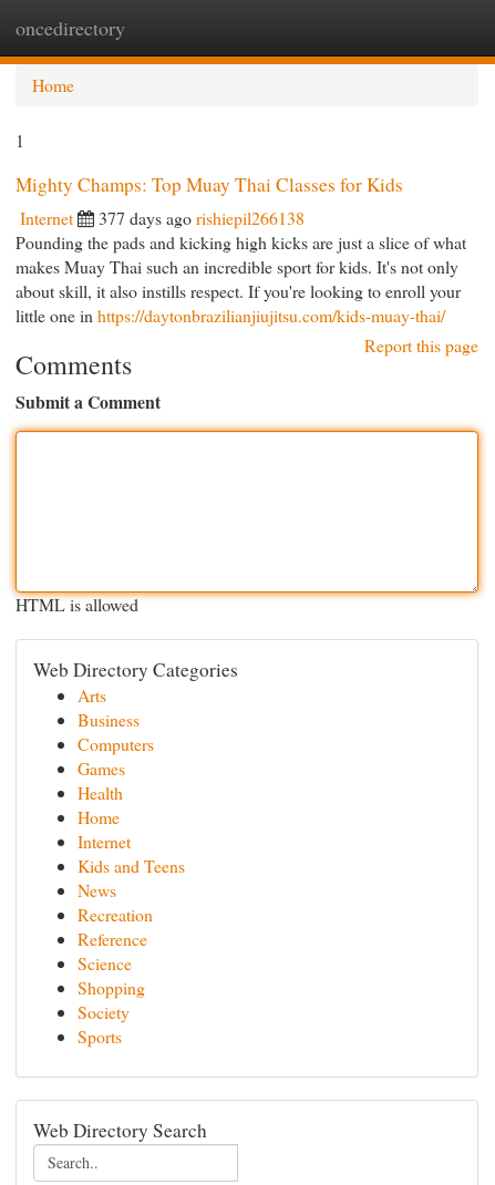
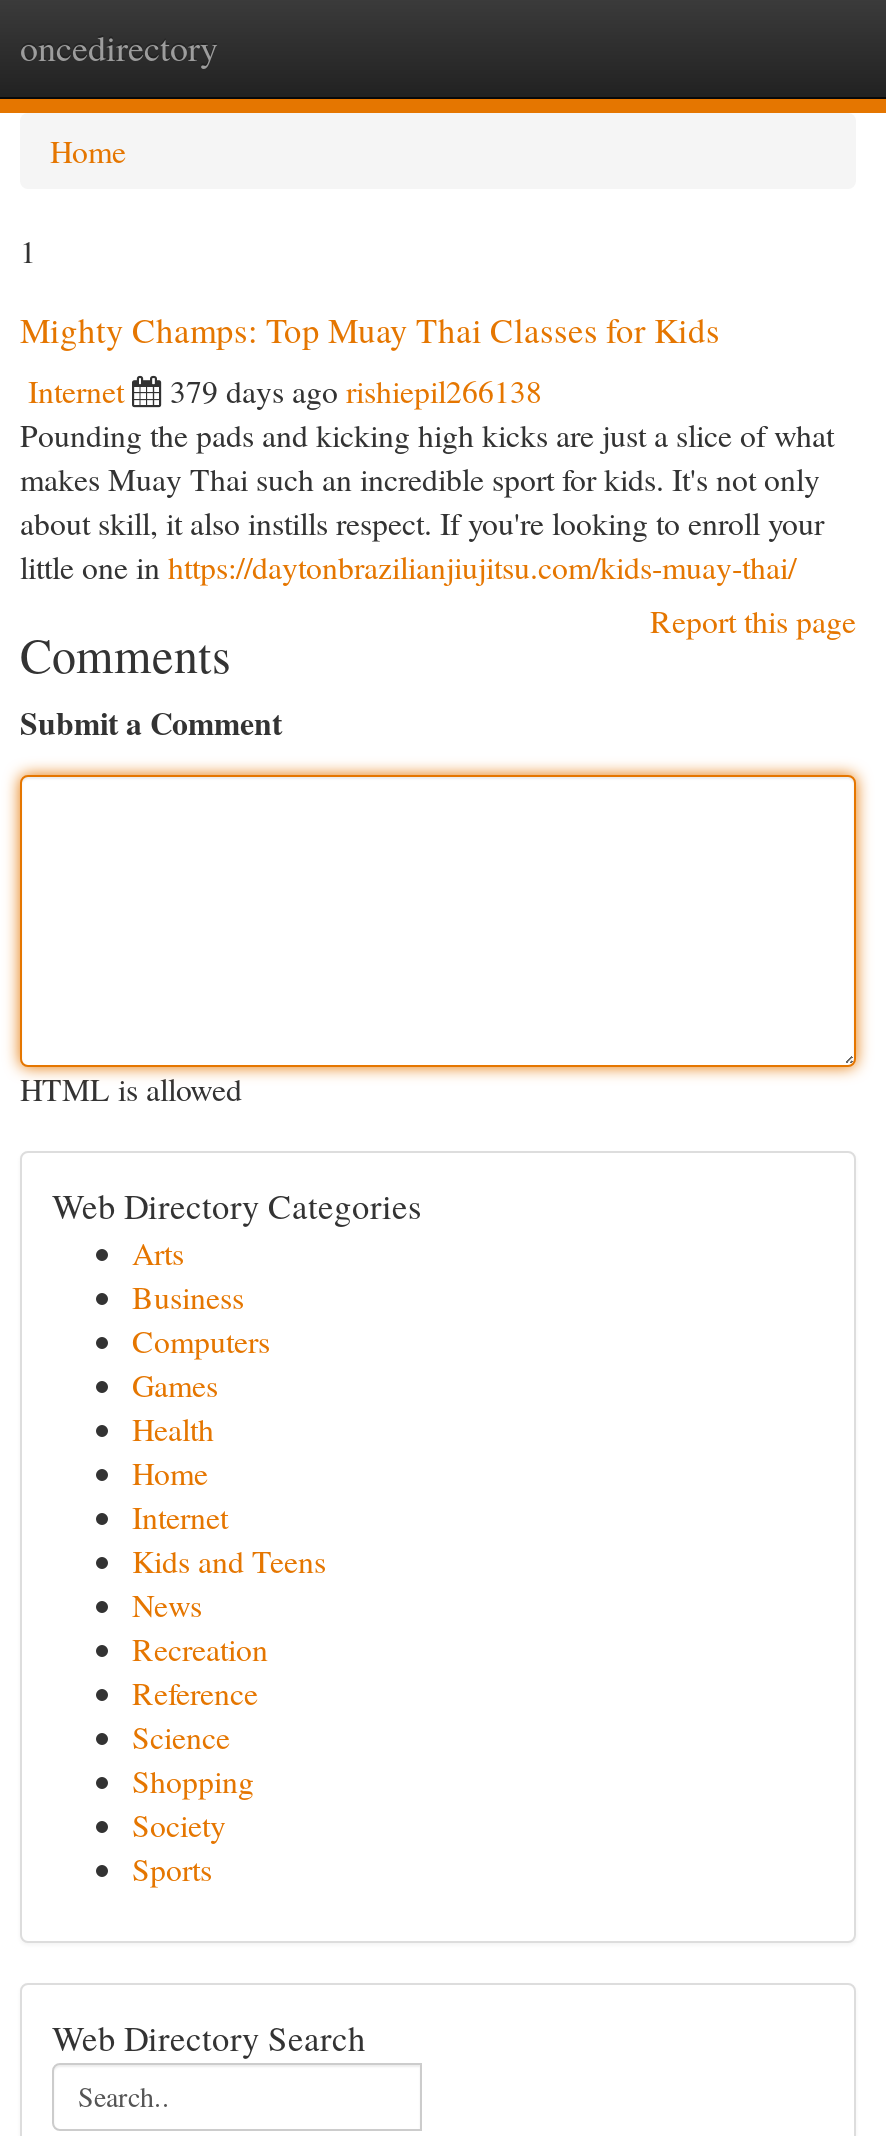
- 377 days ago rishiepil266138
+ 379 days ago rishiepil266138
